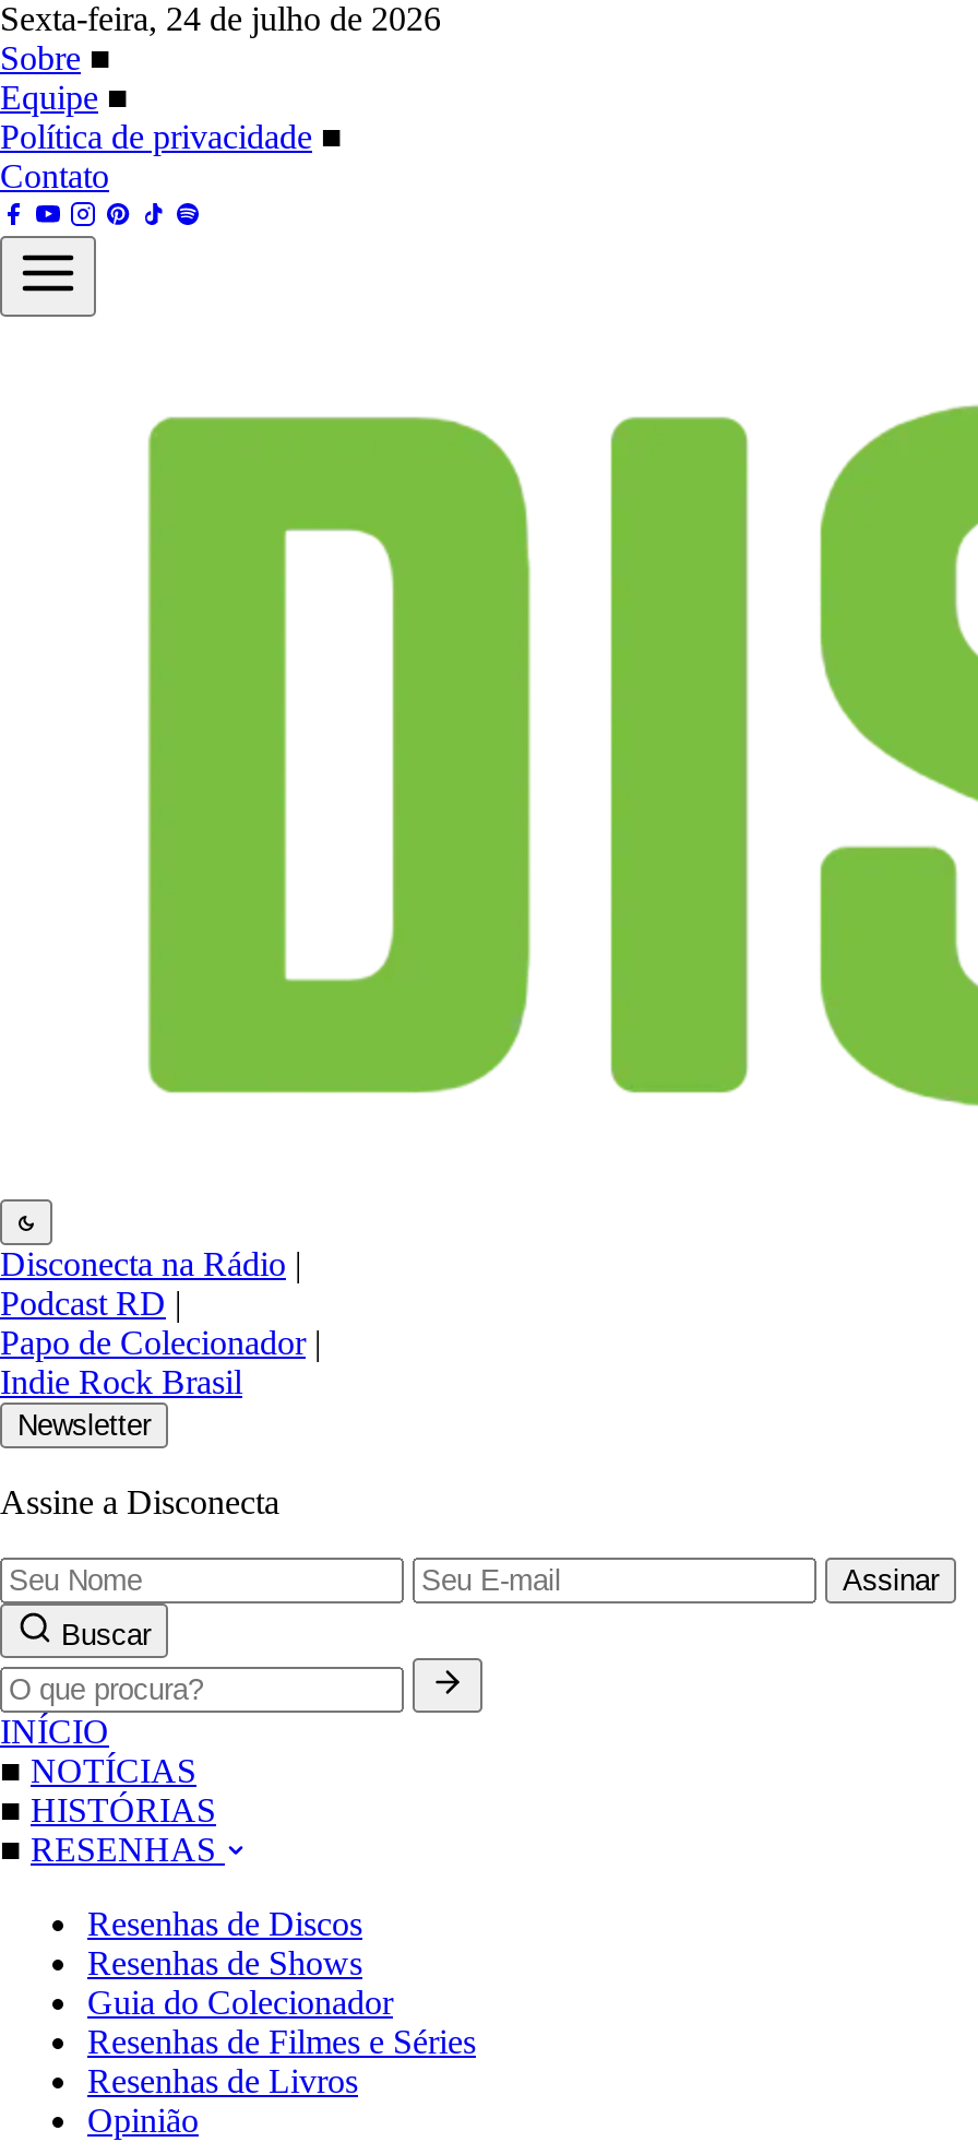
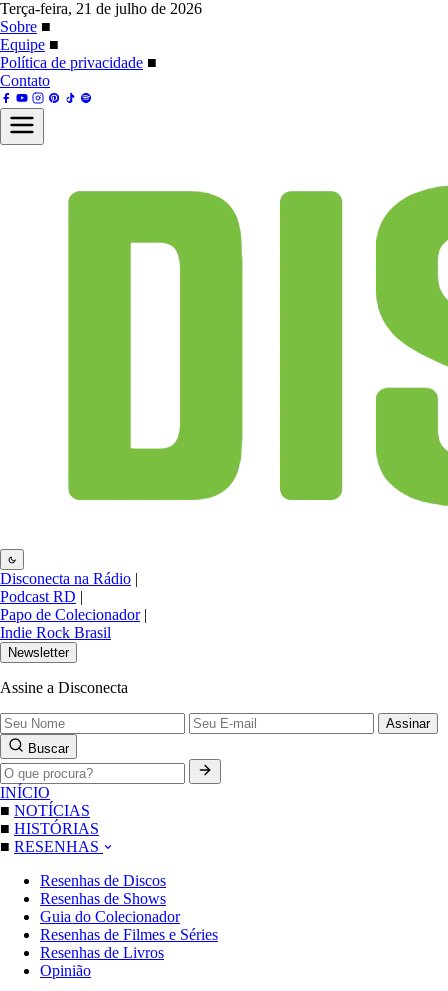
- Sexta-feira, 24 de julho de 2026
+ Terça-feira, 21 de julho de 2026
